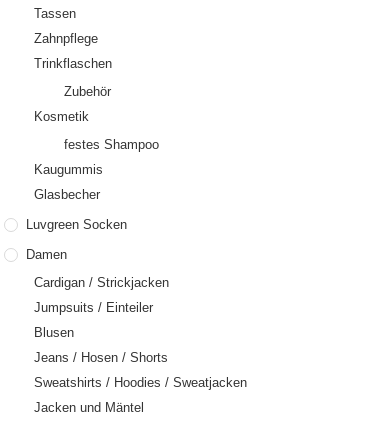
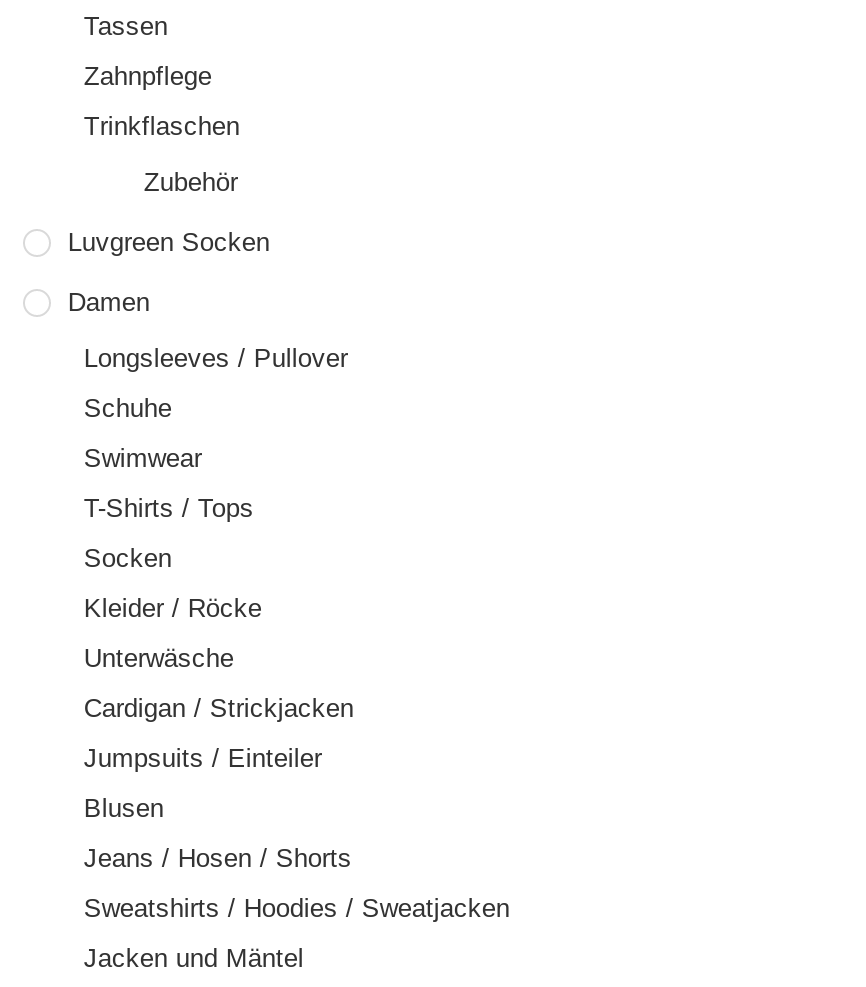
- Kosmetik
- festes Shampoo
- Kaugummis
- Glasbecher

moved up: Luvgreen Socken | Damen

+ Longsleeves / Pullover
+ Schuhe
+ Swimwear
+ T-Shirts / Tops
+ Socken
+ Kleider / Röcke
+ Unterwäsche
